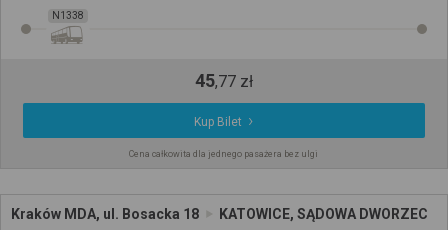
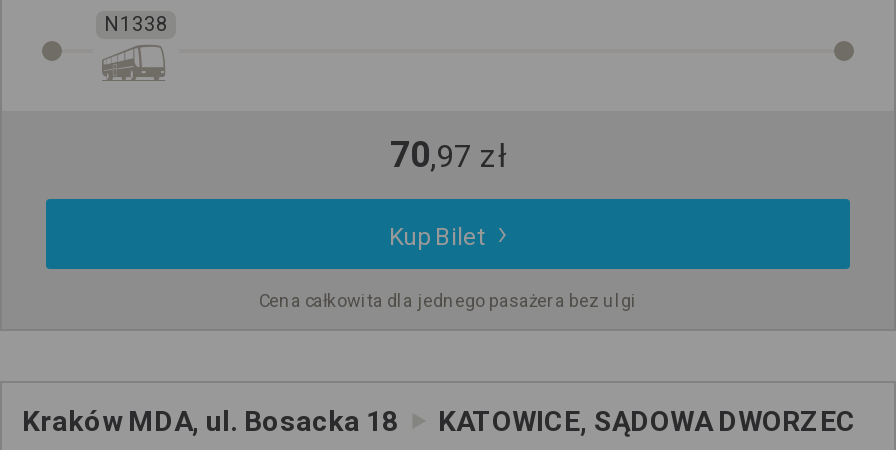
- 45,77 zł
+ 70,97 zł
